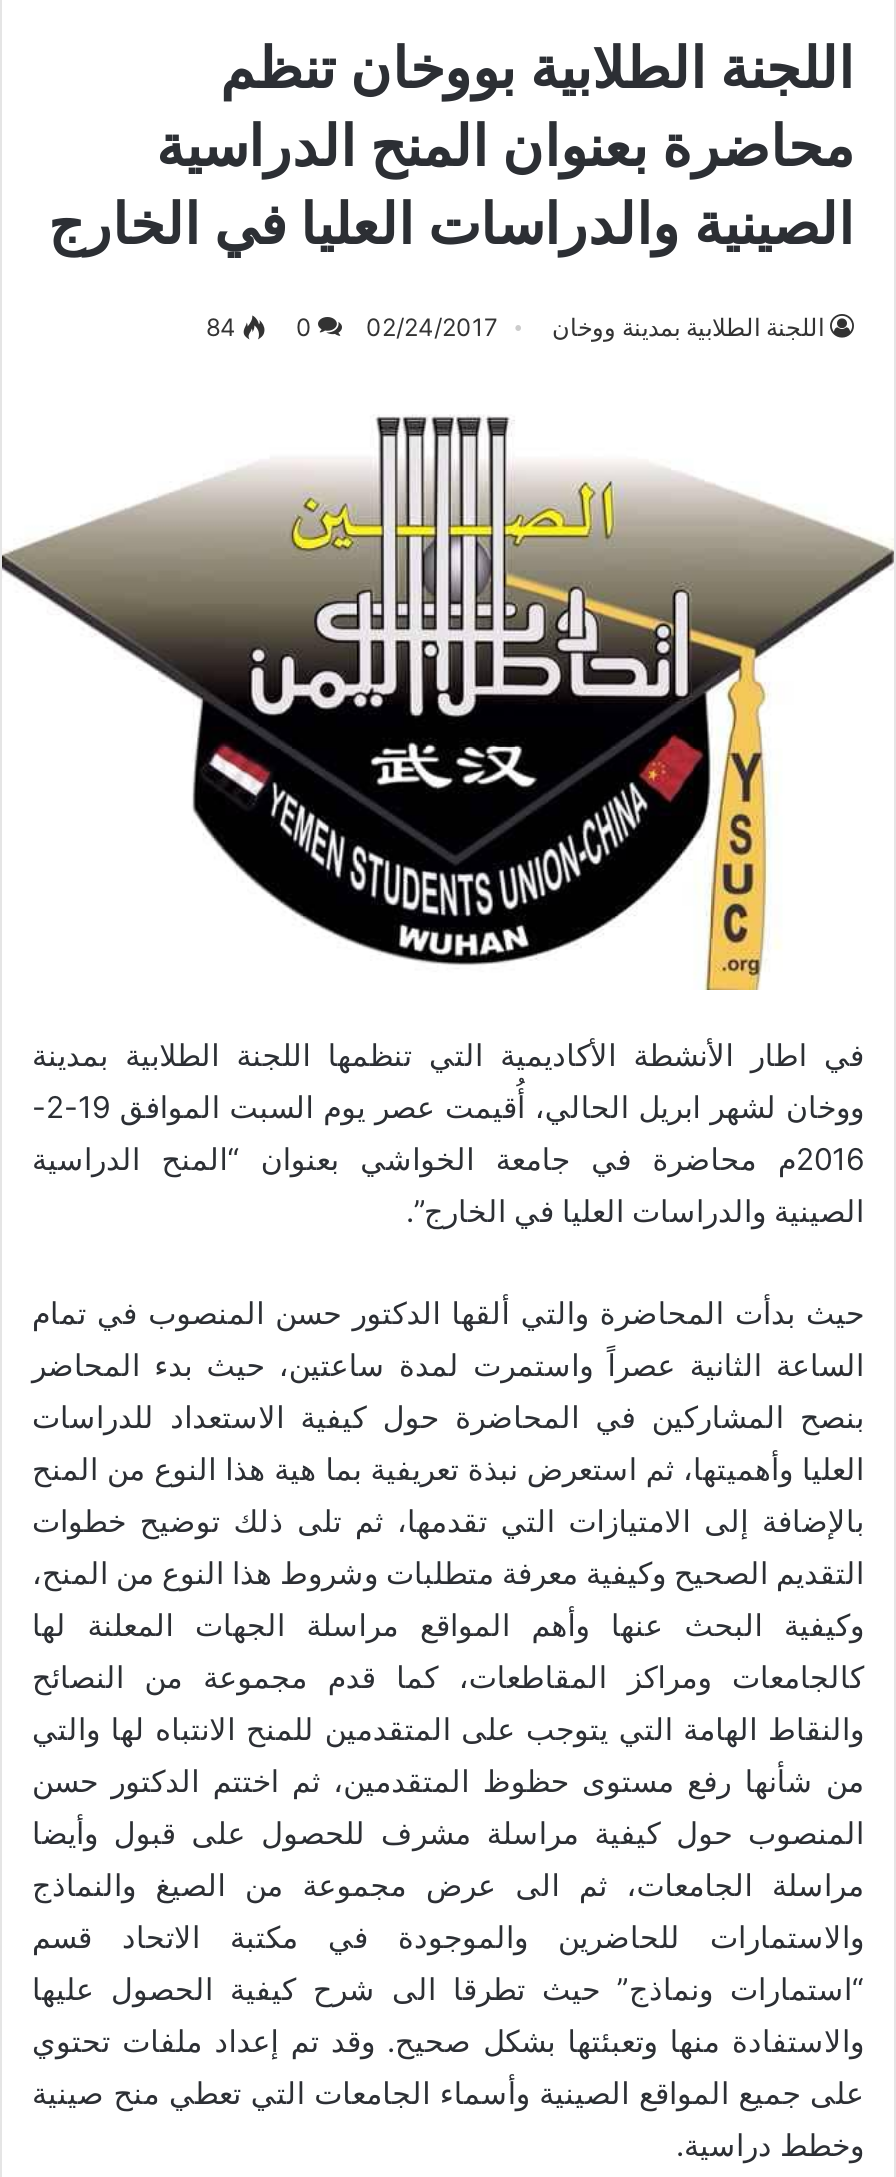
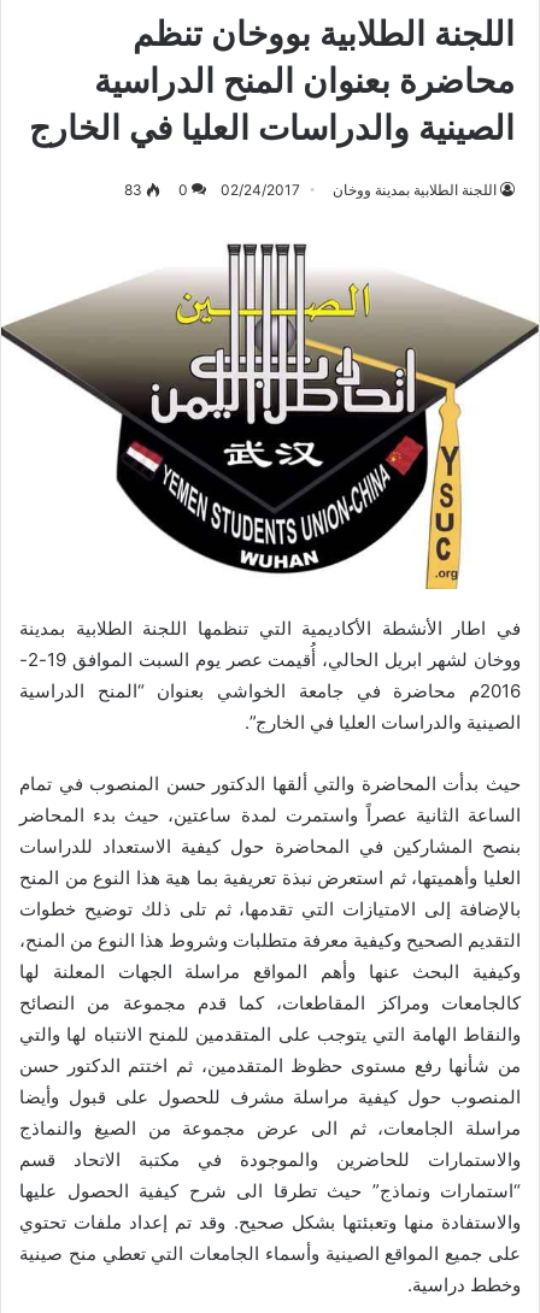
- اللجنة الطلابية بمدينة ووخان 02/24/2017 0 84
+ اللجنة الطلابية بمدينة ووخان 02/24/2017 0 83
